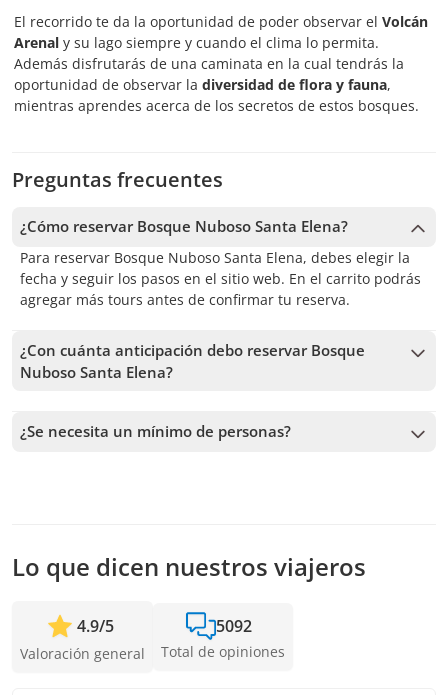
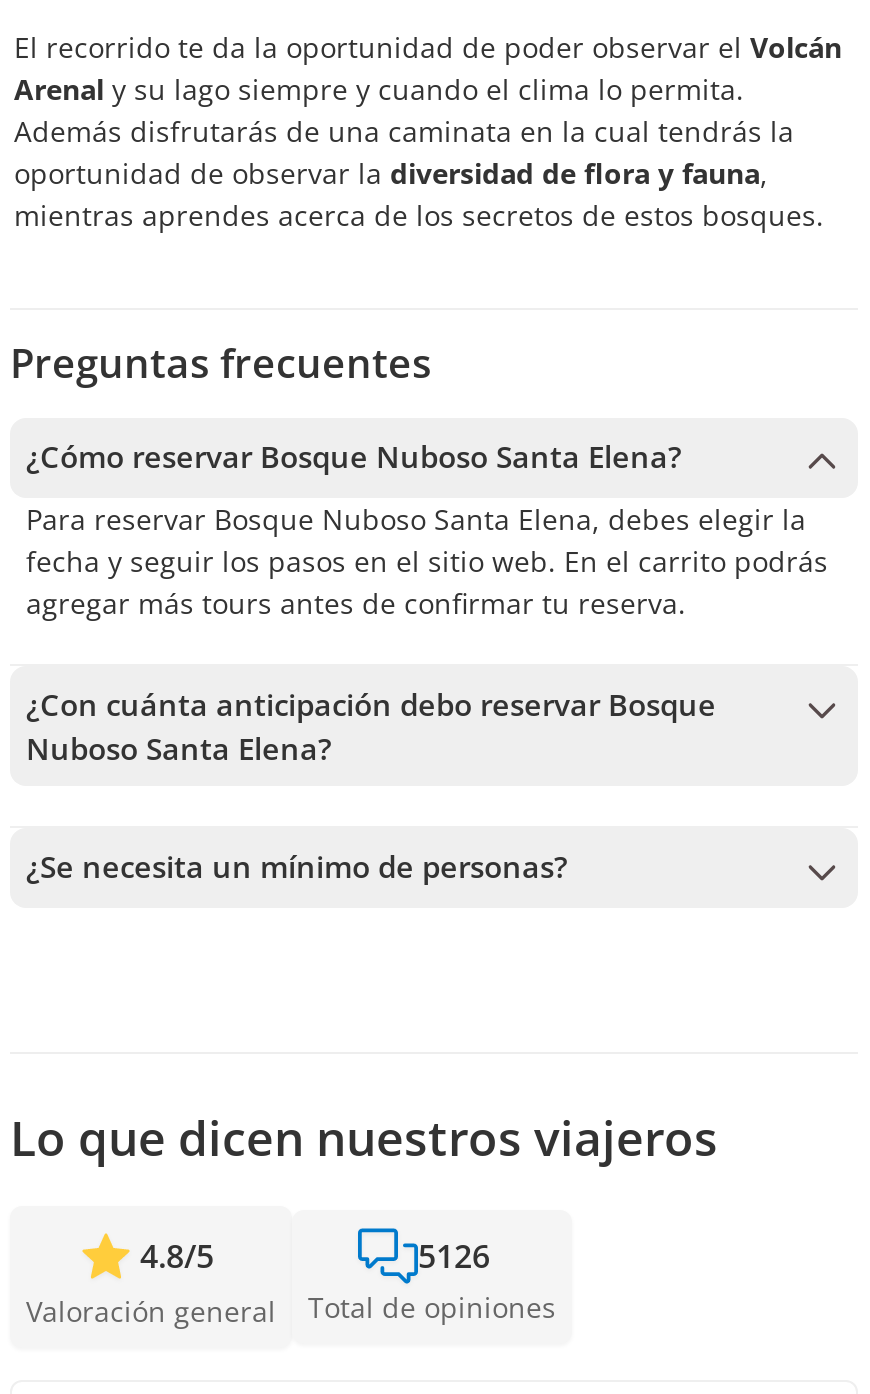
- 4.9/5
+ 4.8/5

- 5092
+ 5126
